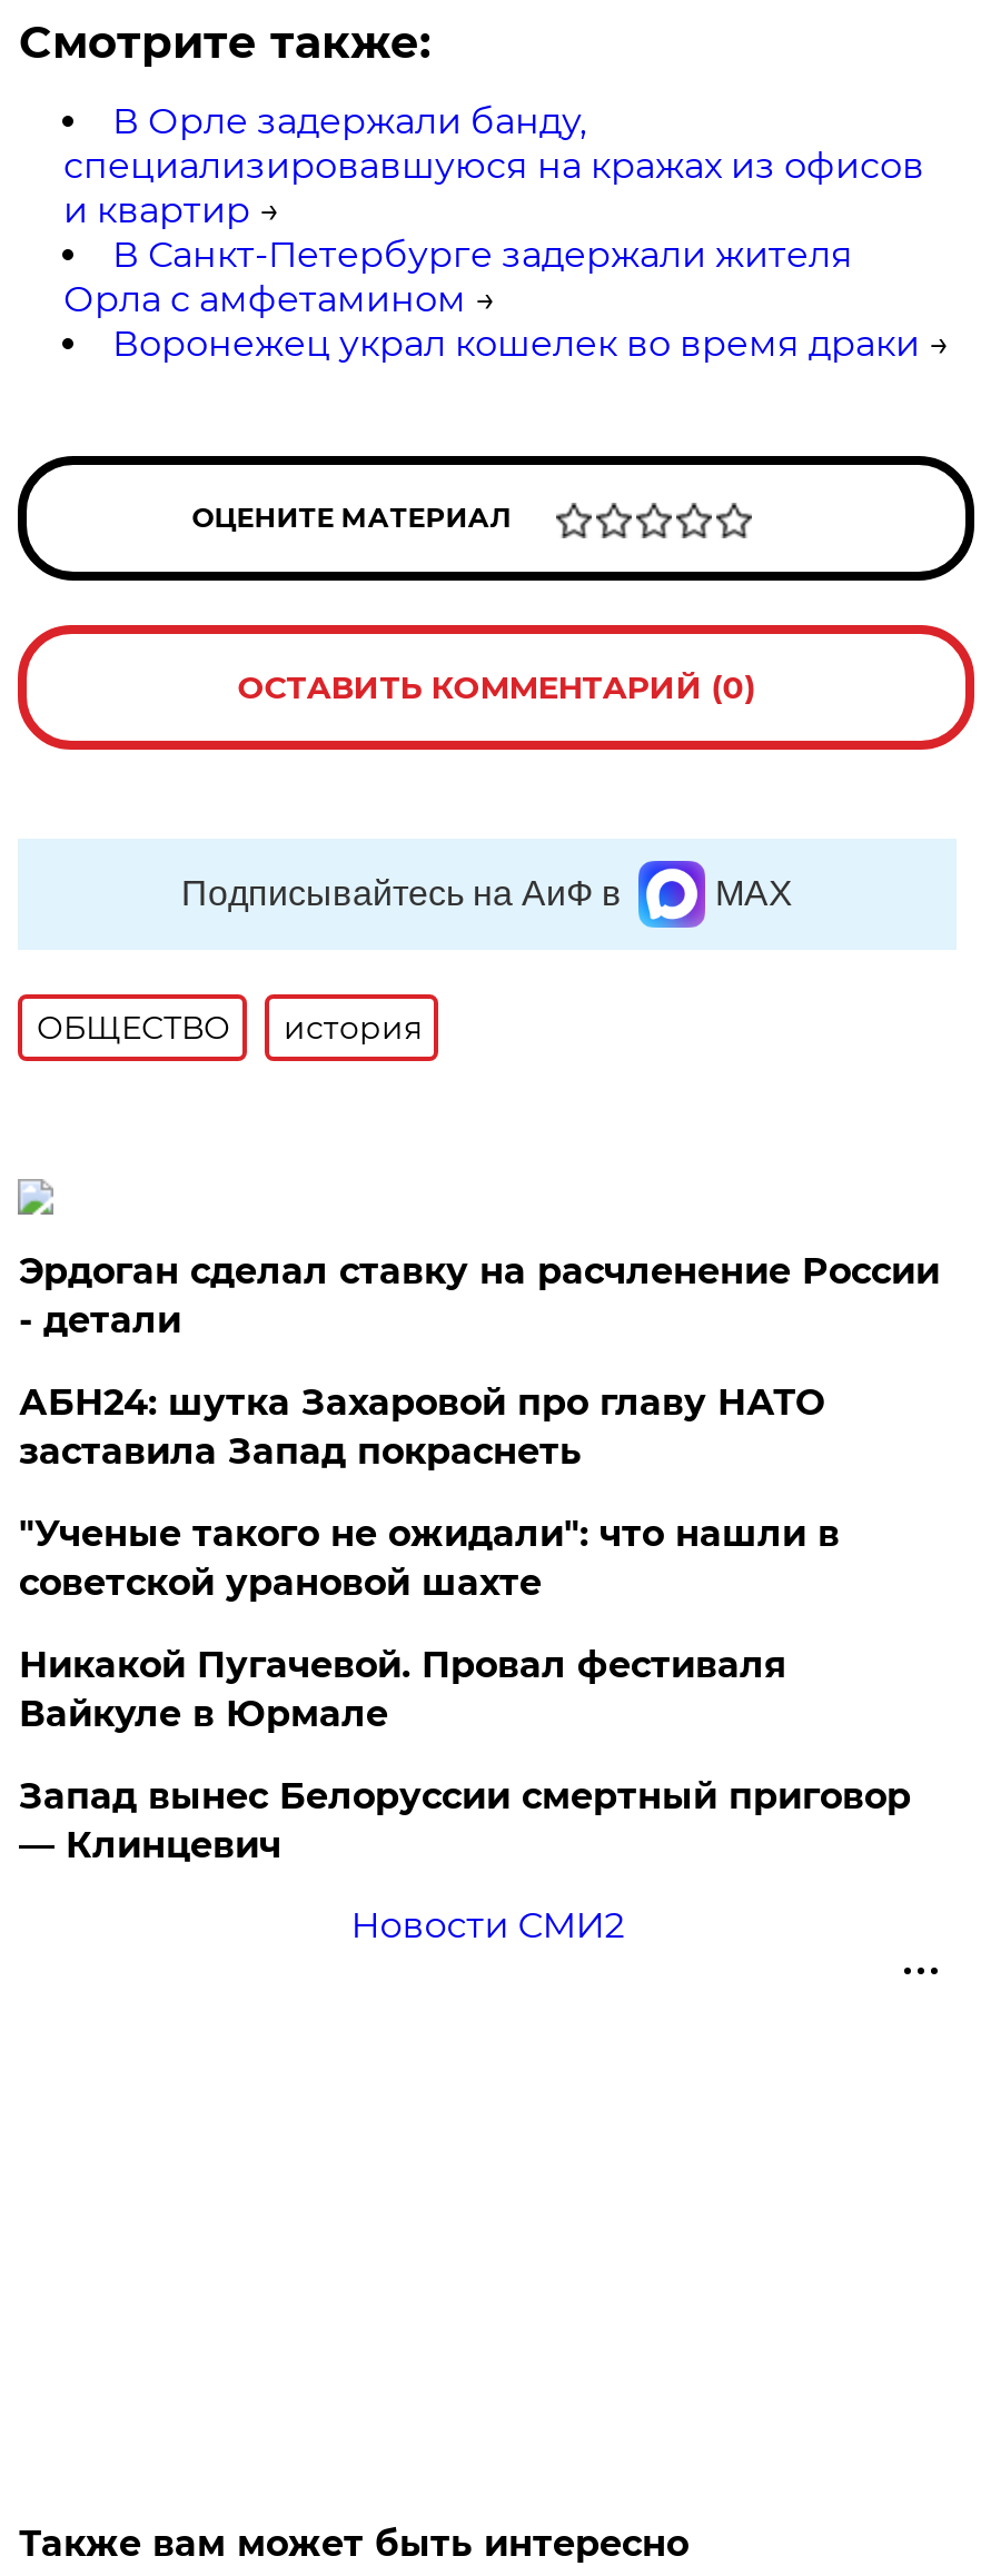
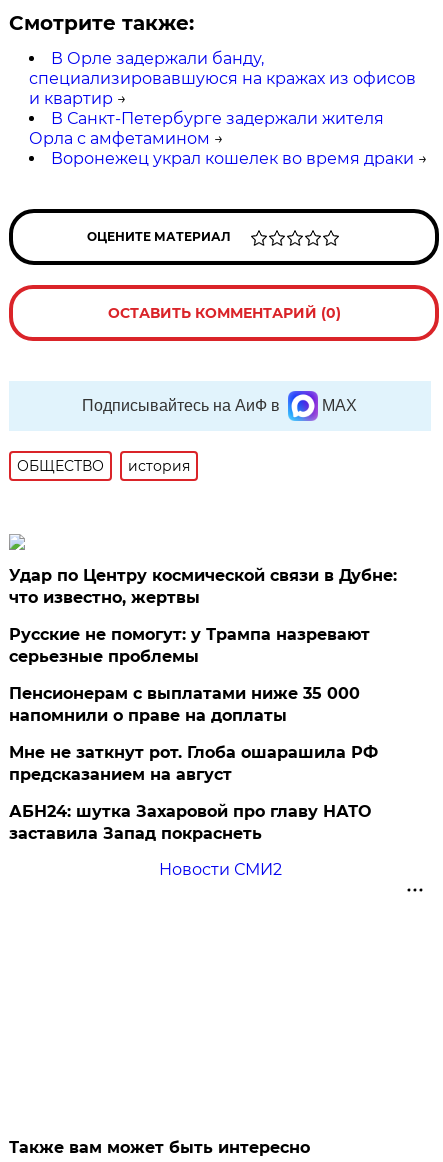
- Эрдоган сделал ставку на расчленение России
- - детали
+ Удар по Центру космической связи в Дубне:
+ что известно, жертвы
+ Русские не помогут: у Трампа назревают
+ серьезные проблемы
+ Пенсионерам с выплатами ниже 35 000
+ напомнили о праве на доплаты
+ Мне не заткнут рот. Глоба ошарашила РФ
+ предсказанием на август

moved down: АБН24: шутка Захаровой про главу НАТО | заставила Запад покраснеть

- "Ученые такого не ожидали": что нашли в
- советской урановой шахте
- Никакой Пугачевой. Провал фестиваля
- Вайкуле в Юрмале
- Запад вынес Белоруссии смертный приговор
- — Клинцевич
